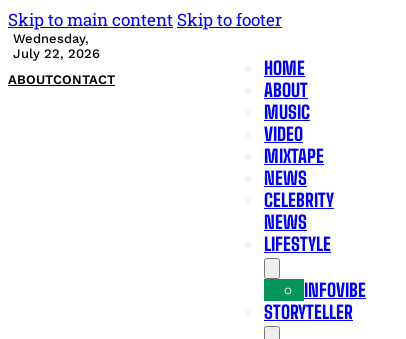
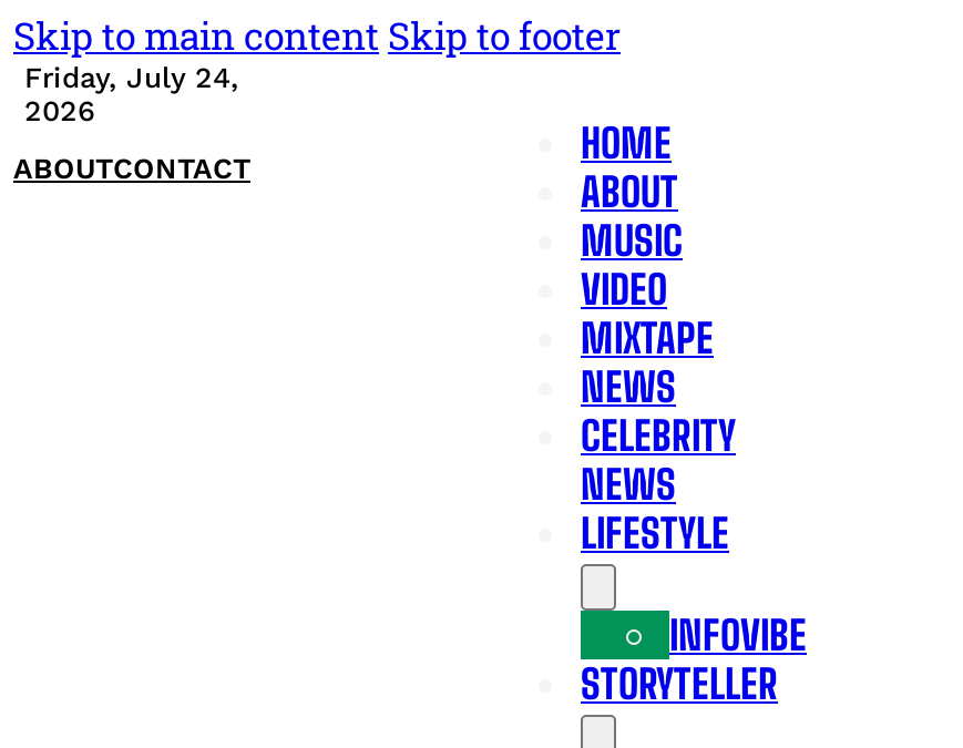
- Wednesday,
- July 22, 2026
+ Friday, July 24,
+ 2026
